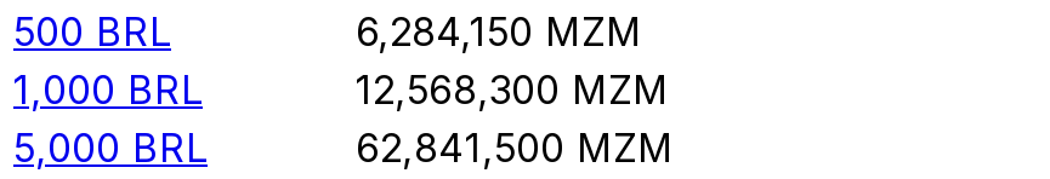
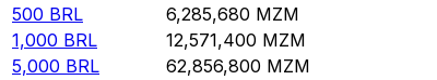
- 6,284,150 MZM
+ 6,285,680 MZM

- 12,568,300 MZM
+ 12,571,400 MZM

- 62,841,500 MZM
+ 62,856,800 MZM
